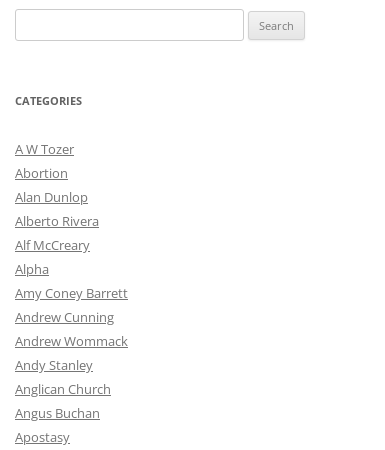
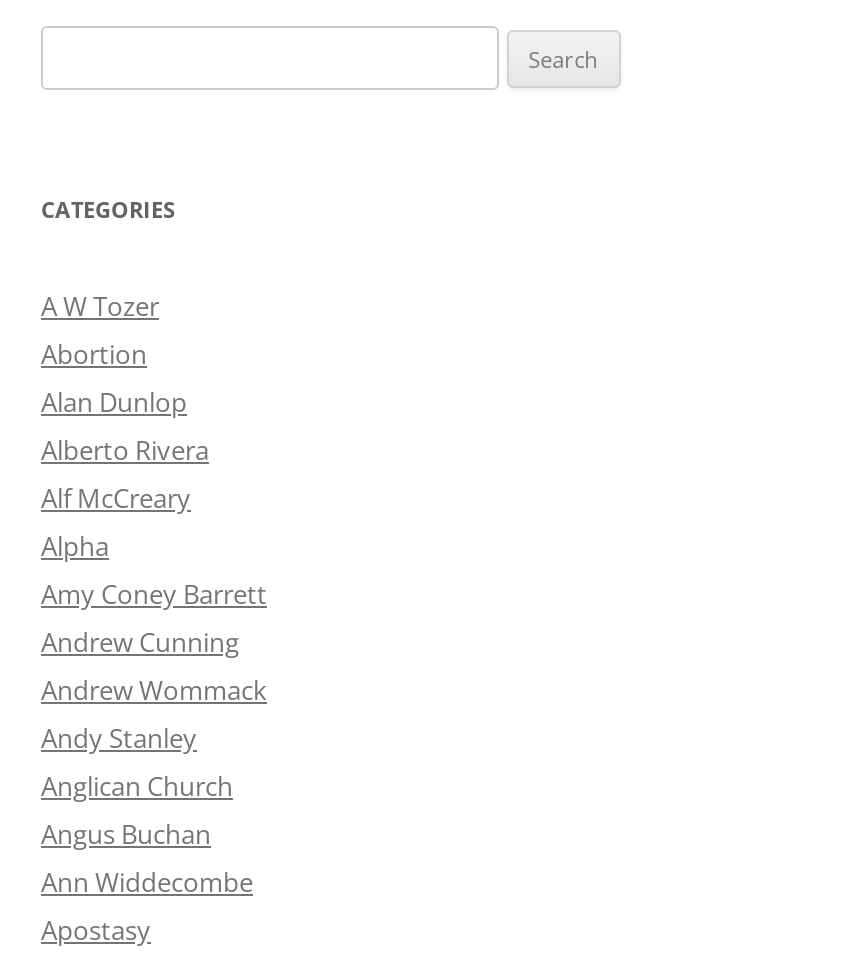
+ Ann Widdecombe
